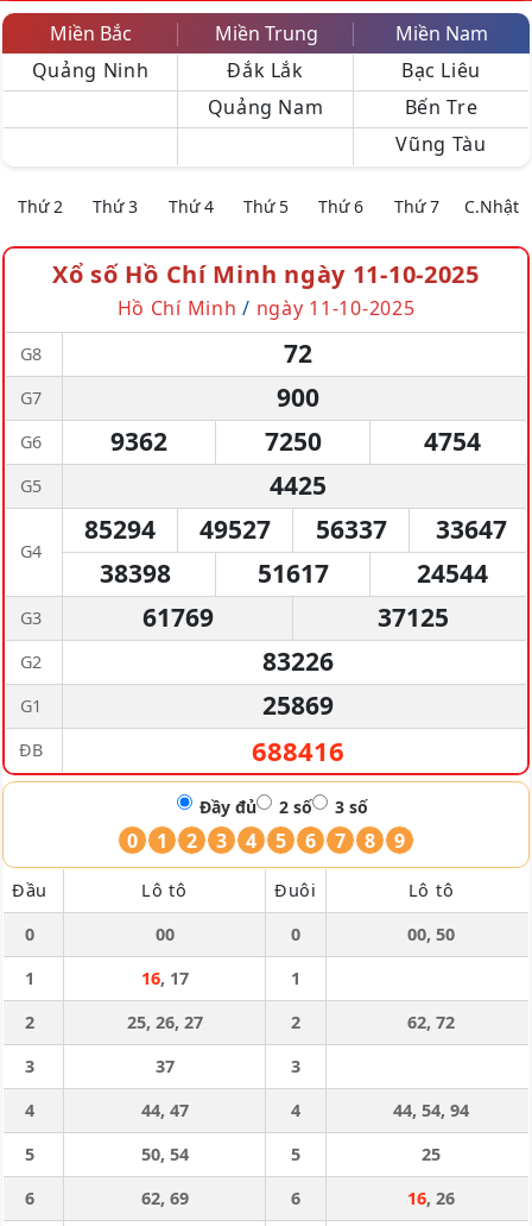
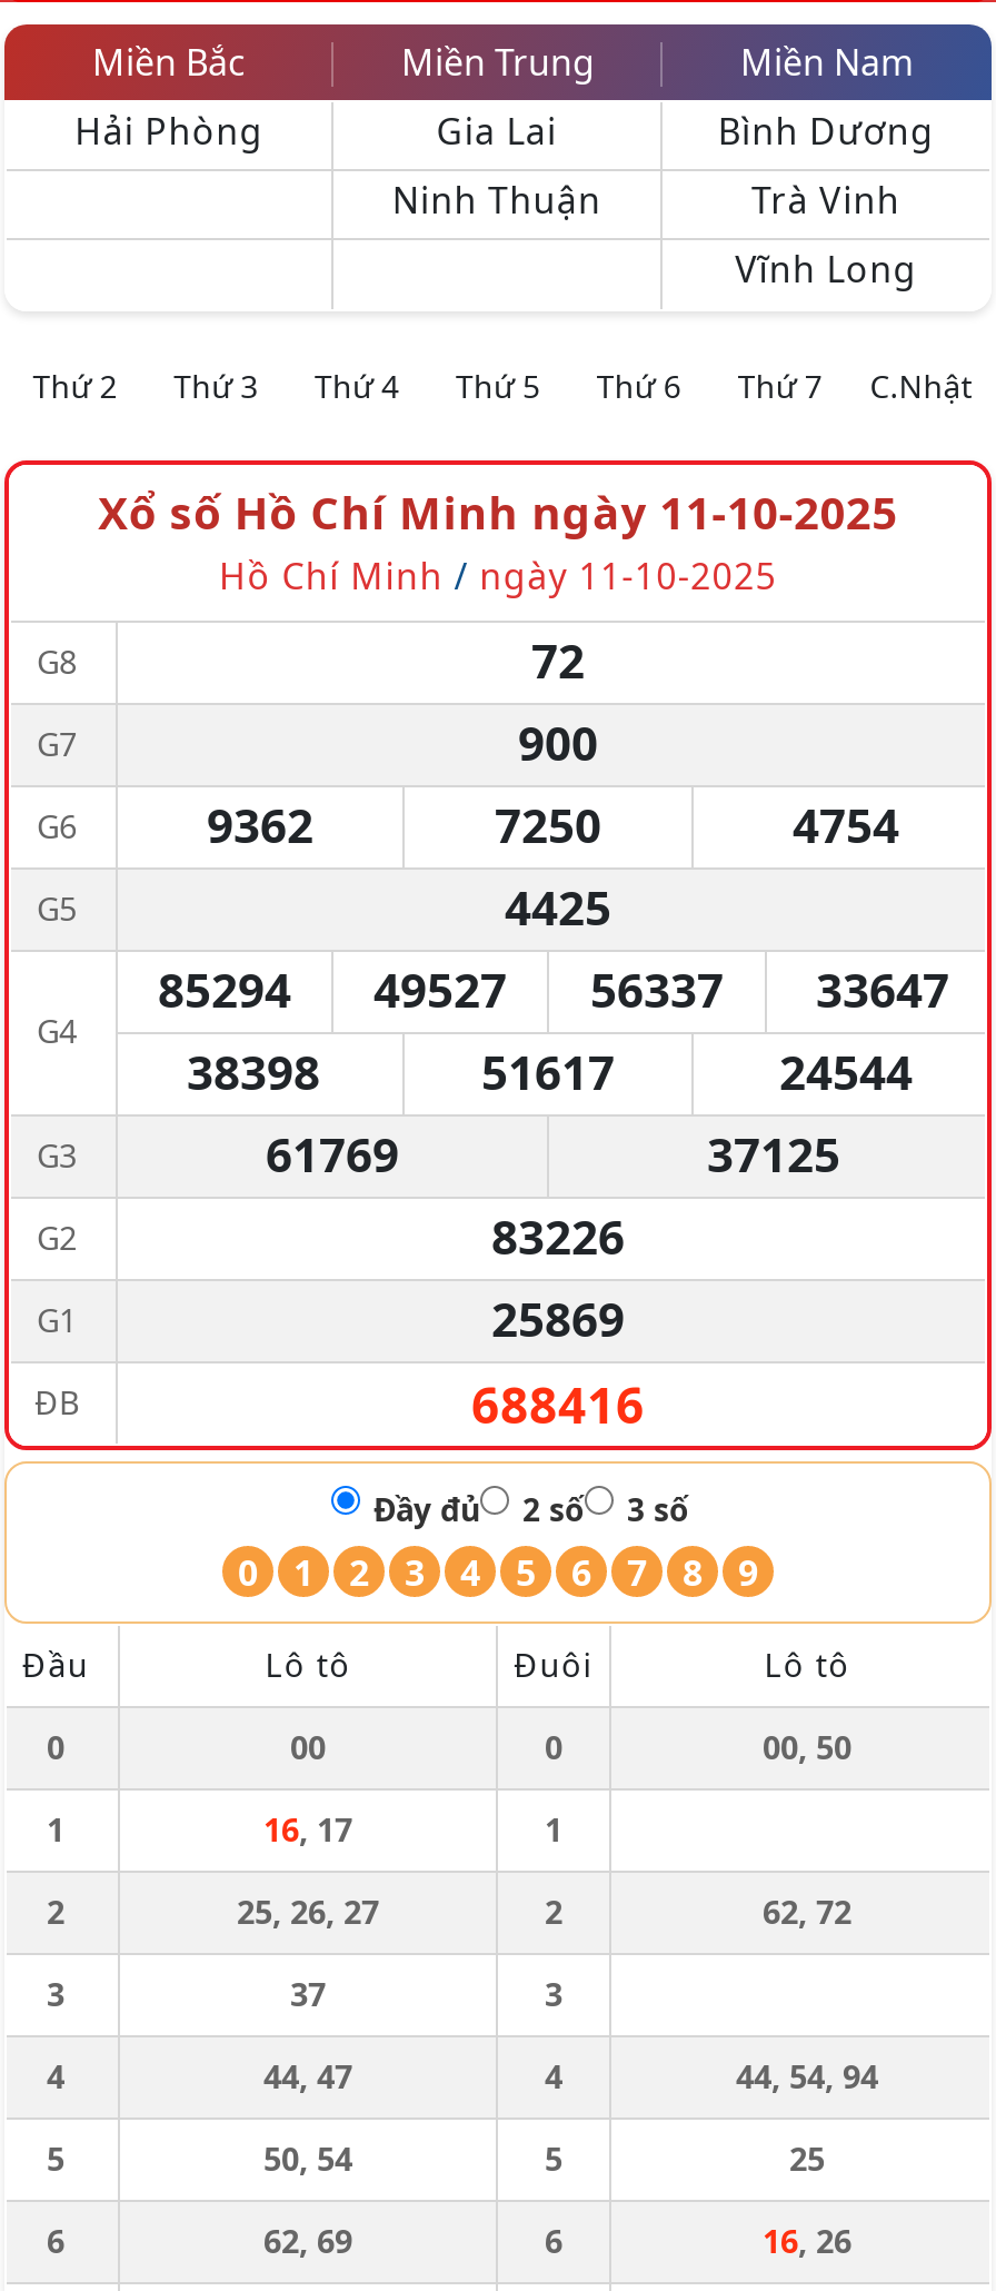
- Quảng Ninh
- Đắk Lắk
- Quảng Nam
+ Hải Phòng
+ Gia Lai
+ Ninh Thuận

- Bạc Liêu
- Bến Tre
- Vũng Tàu
+ Bình Dương
+ Trà Vinh
+ Vĩnh Long
